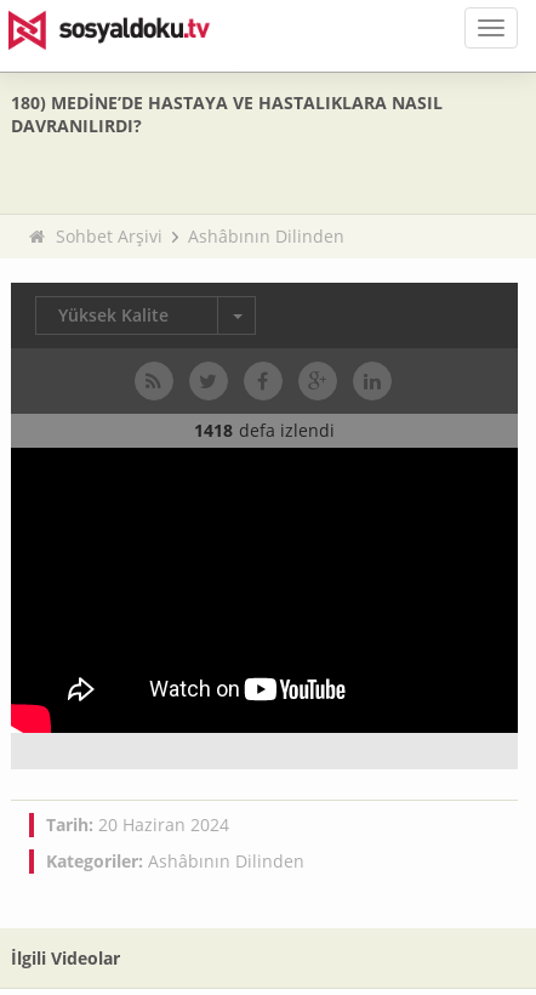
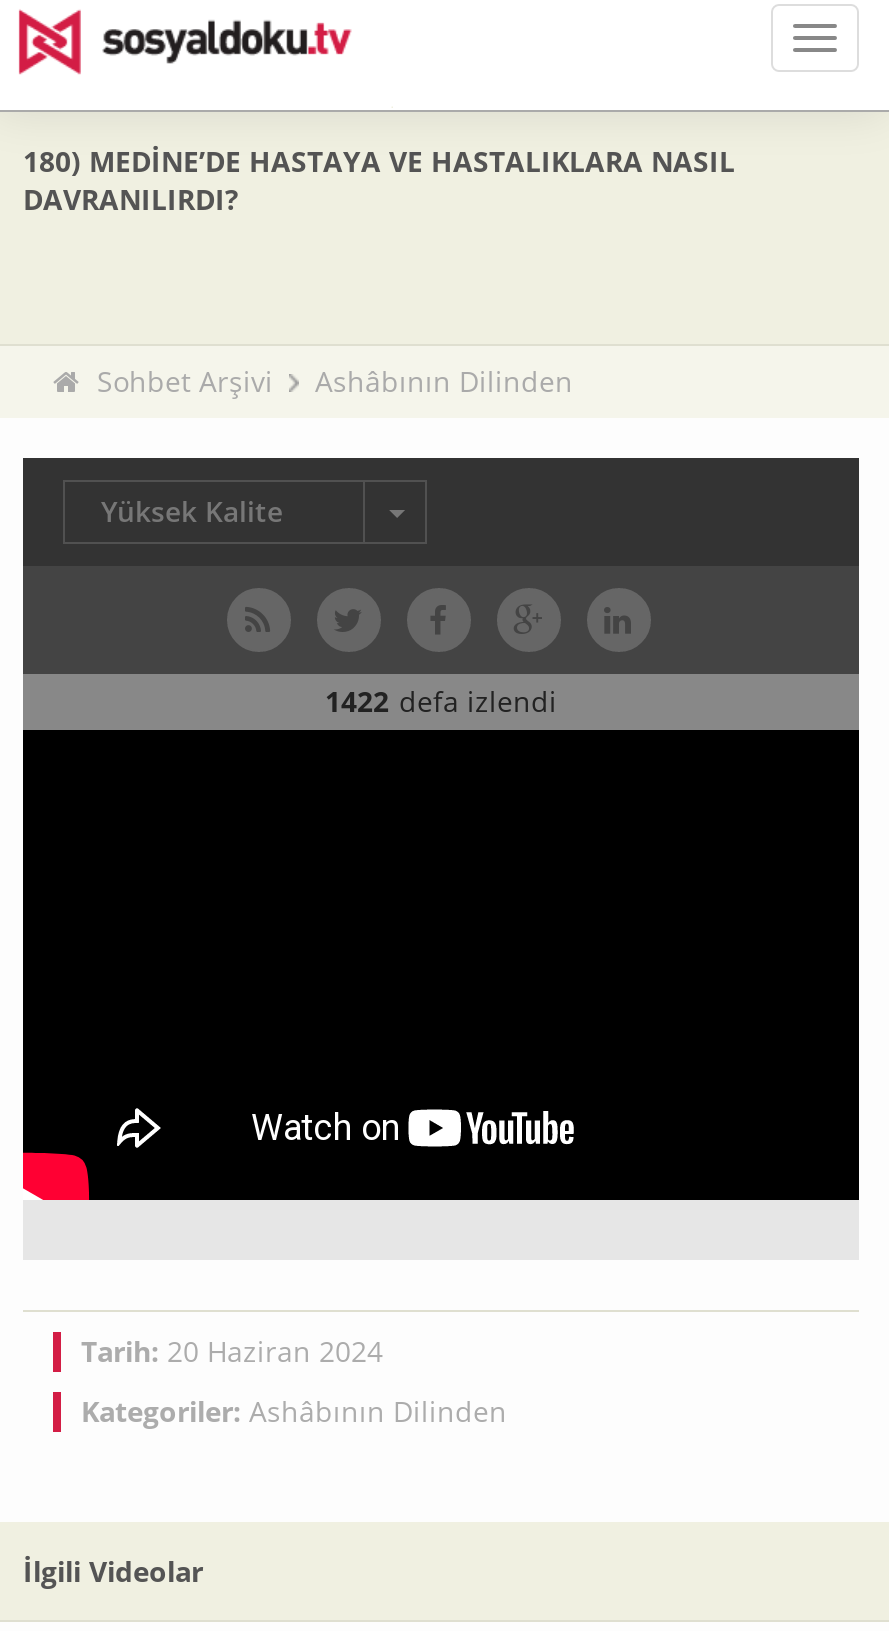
- 1418 defa izlendi
+ 1422 defa izlendi
